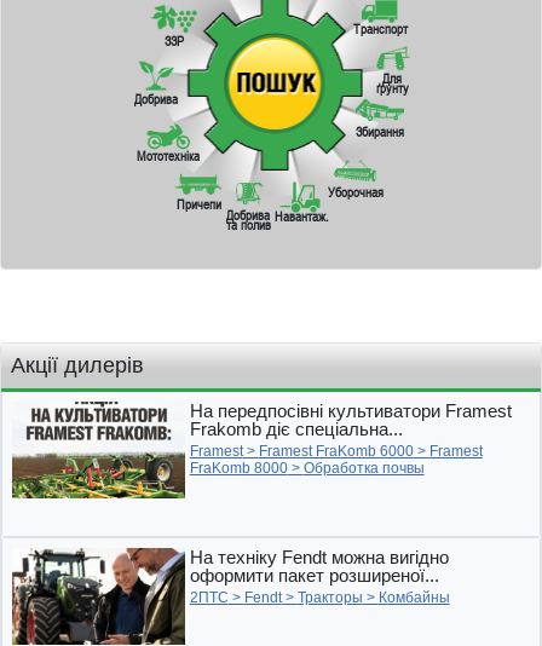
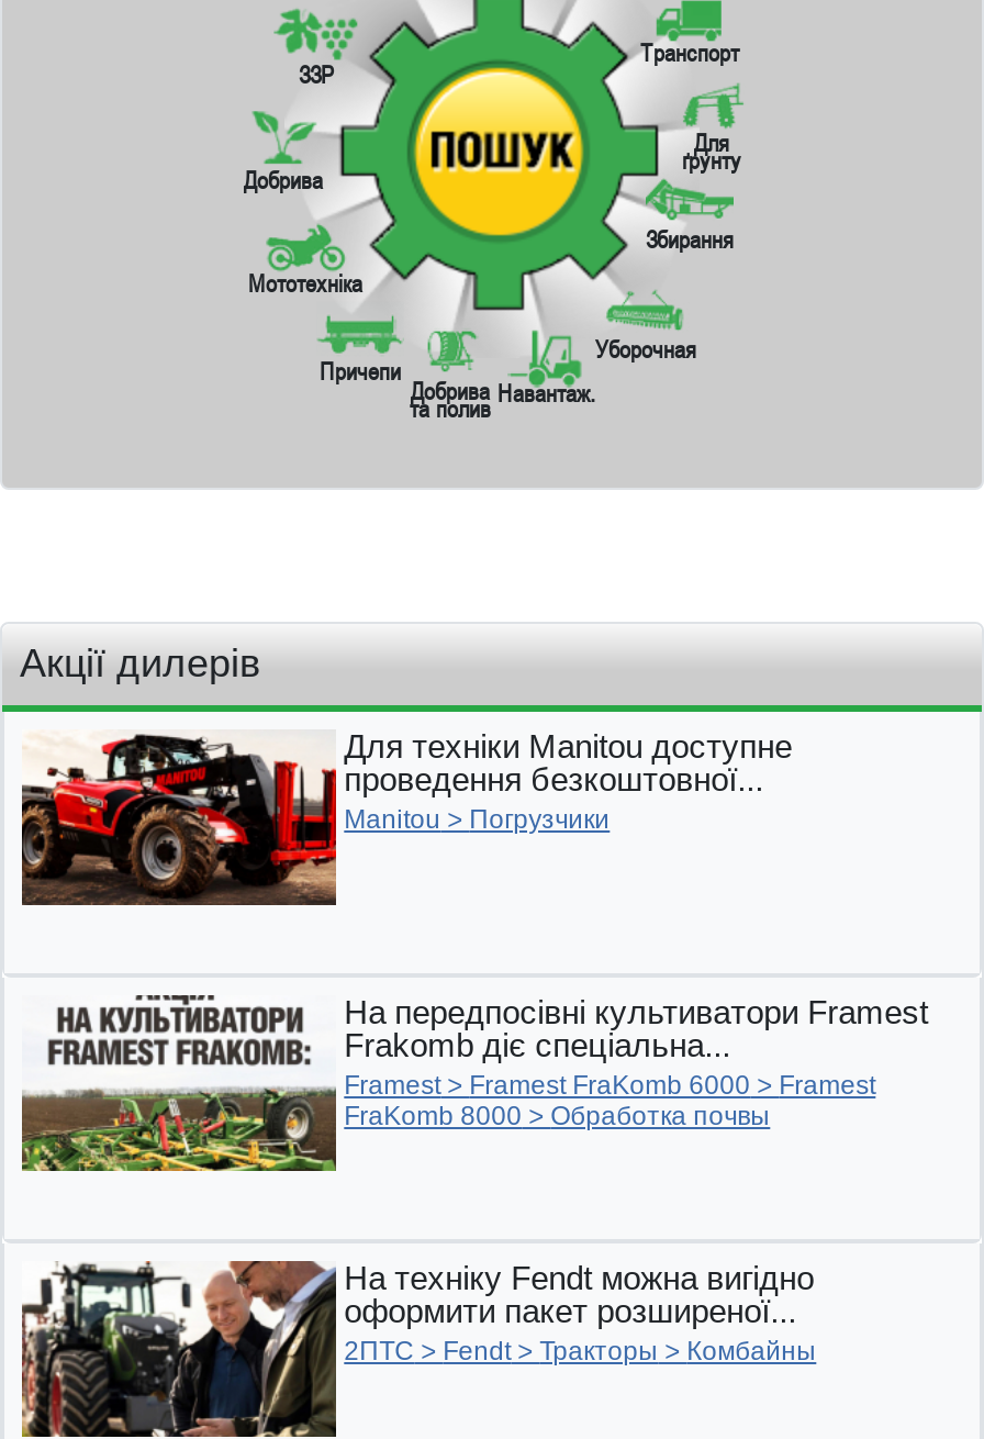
+ [image]
+ Для техніки Manitou доступне
+ проведення безкоштовної...
+ Manitou > Погрузчики
